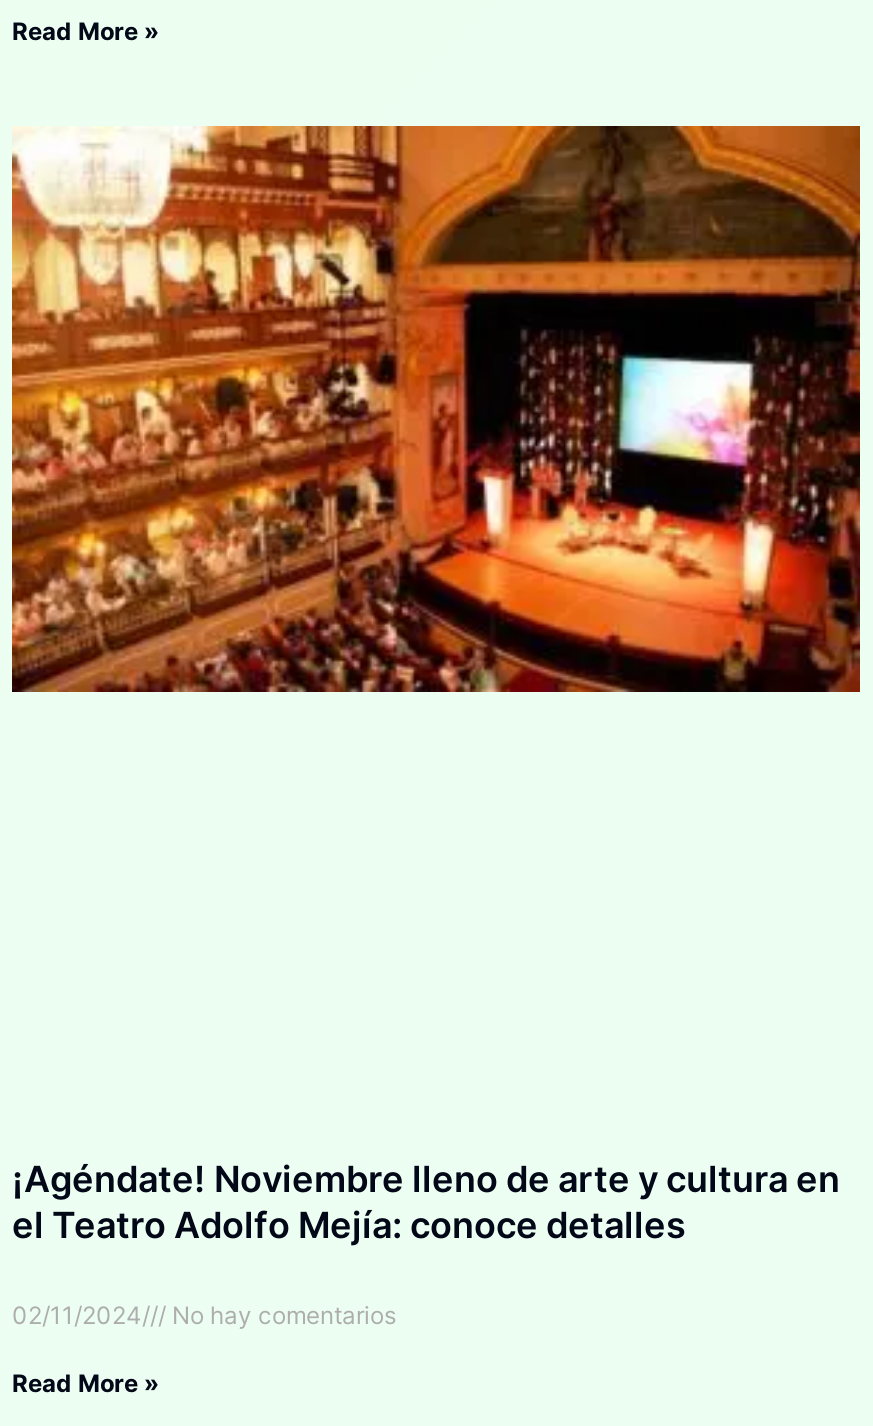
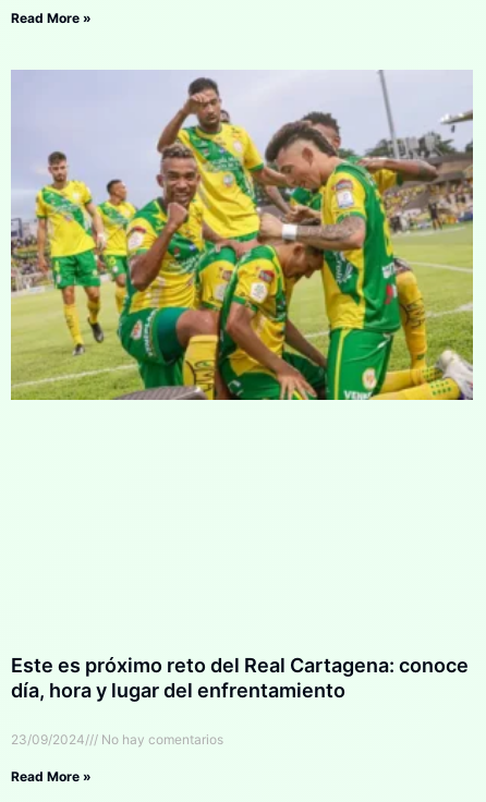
- [image]
+ [image]

- ¡Agéndate! Noviembre lleno de arte y cultura en
- el Teatro Adolfo Mejía: conoce detalles
+ Este es próximo reto del Real Cartagena: conoce
+ día, hora y lugar del enfrentamiento

- 02/11/2024 No hay comentarios
+ 23/09/2024 No hay comentarios
